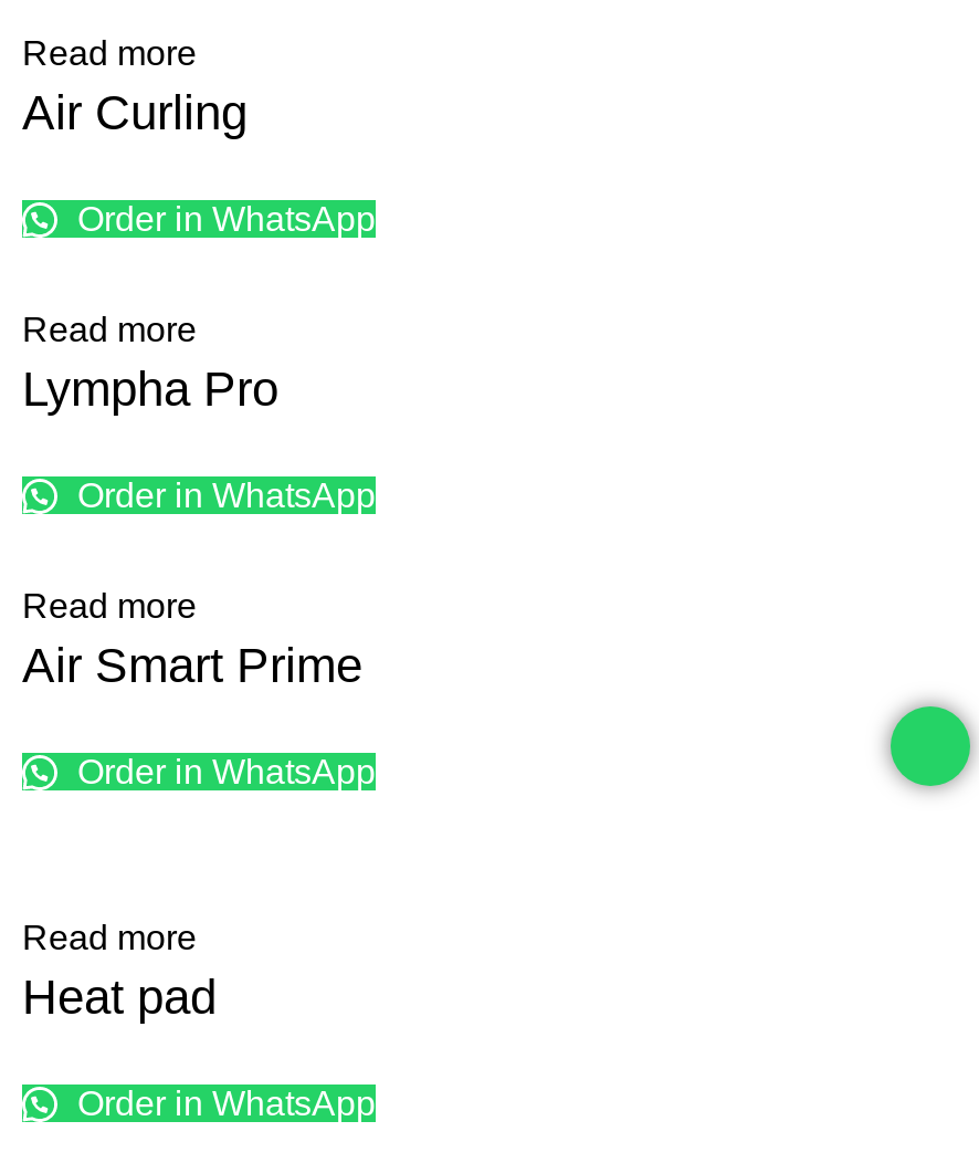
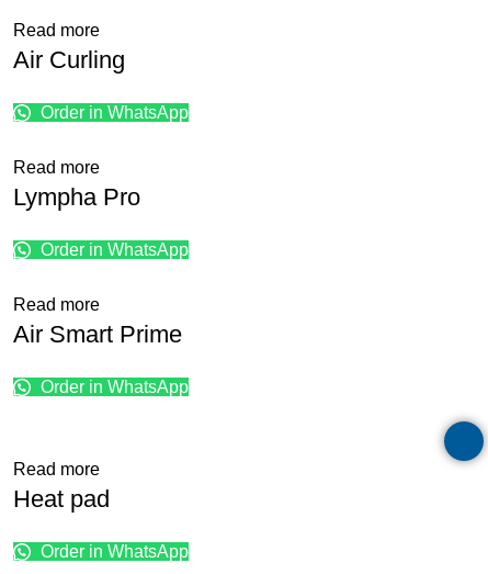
- [image]

+ [image]
